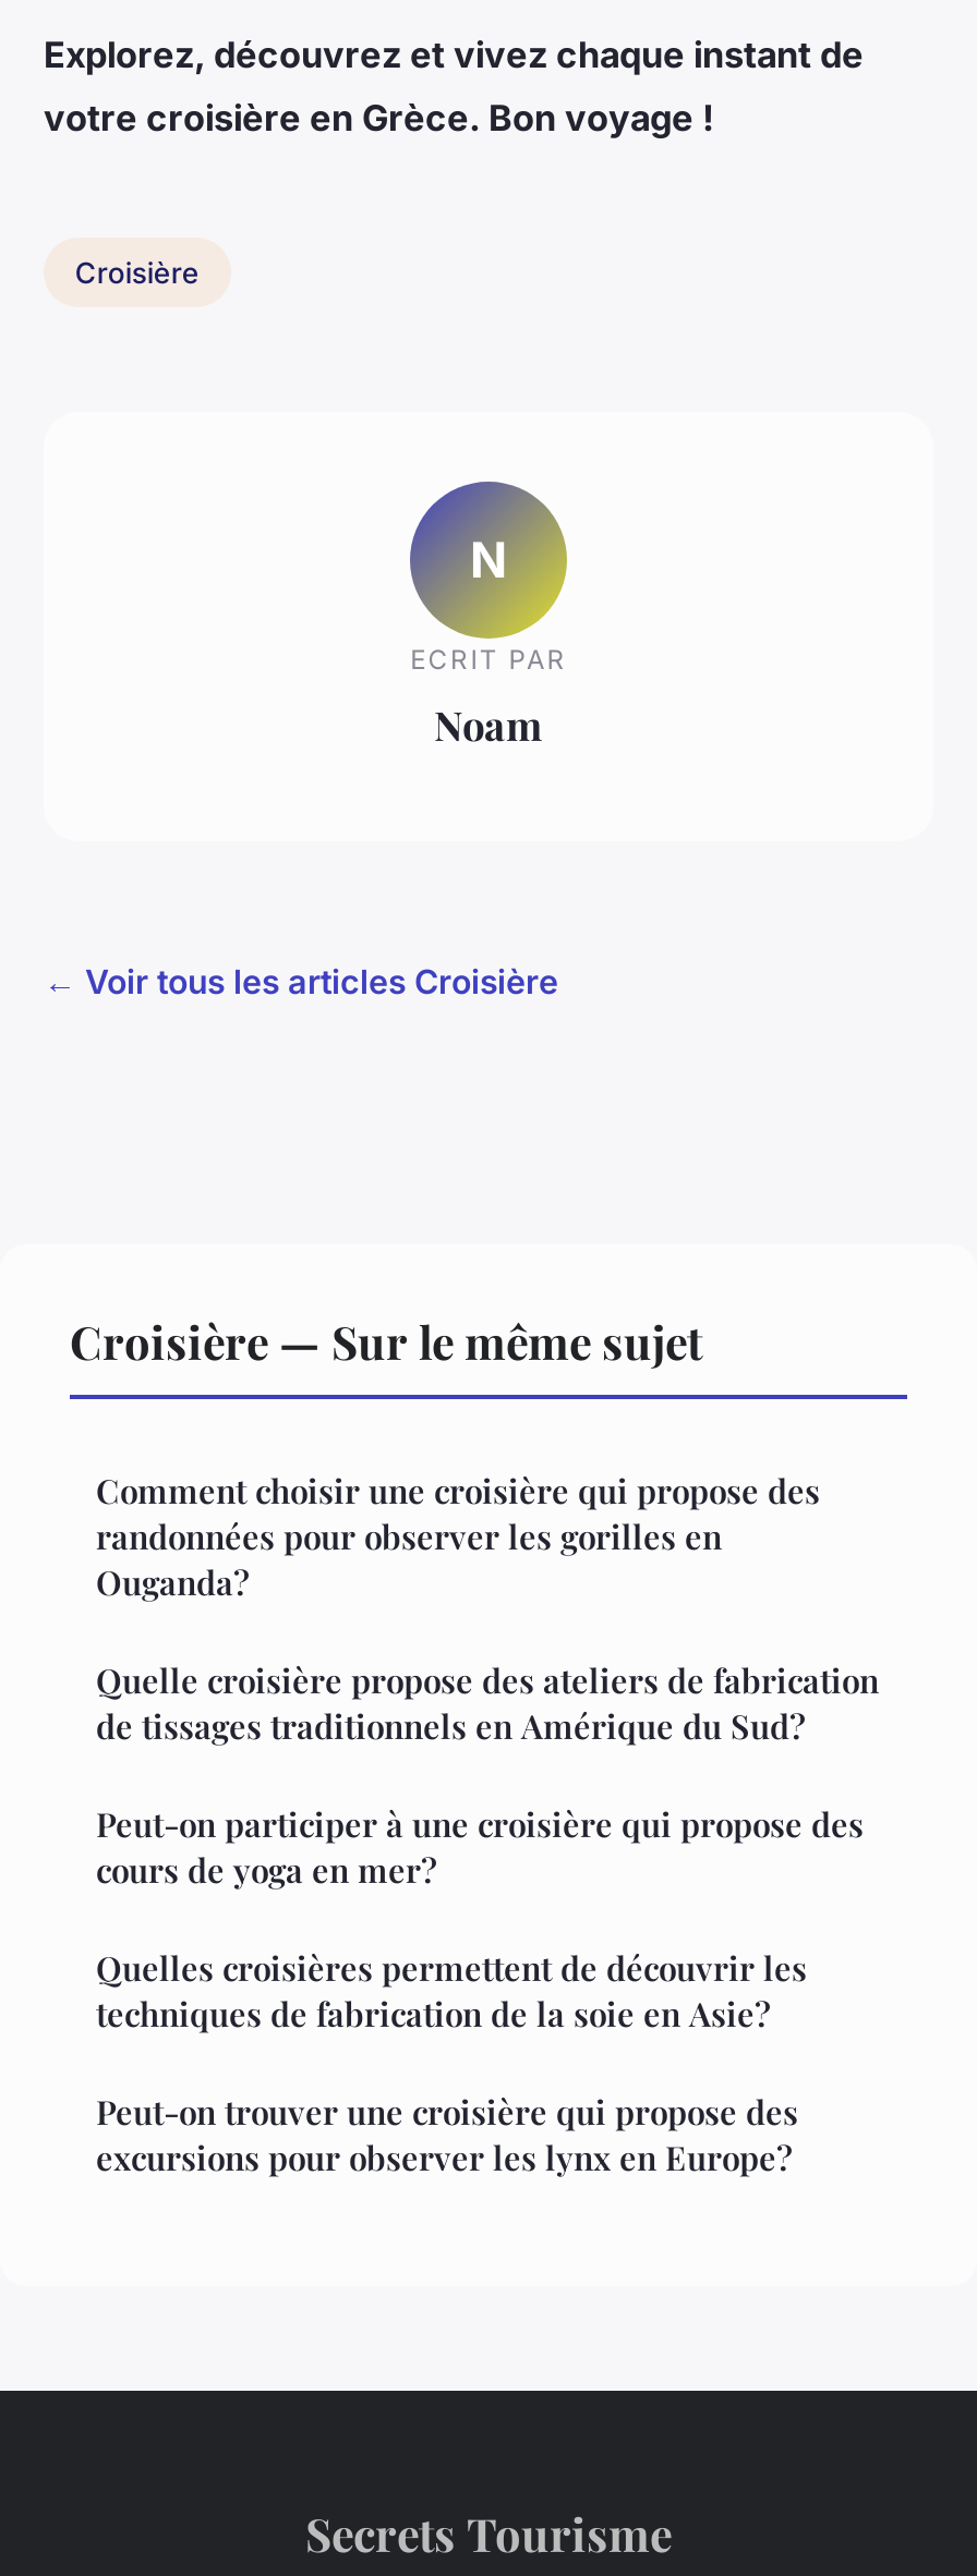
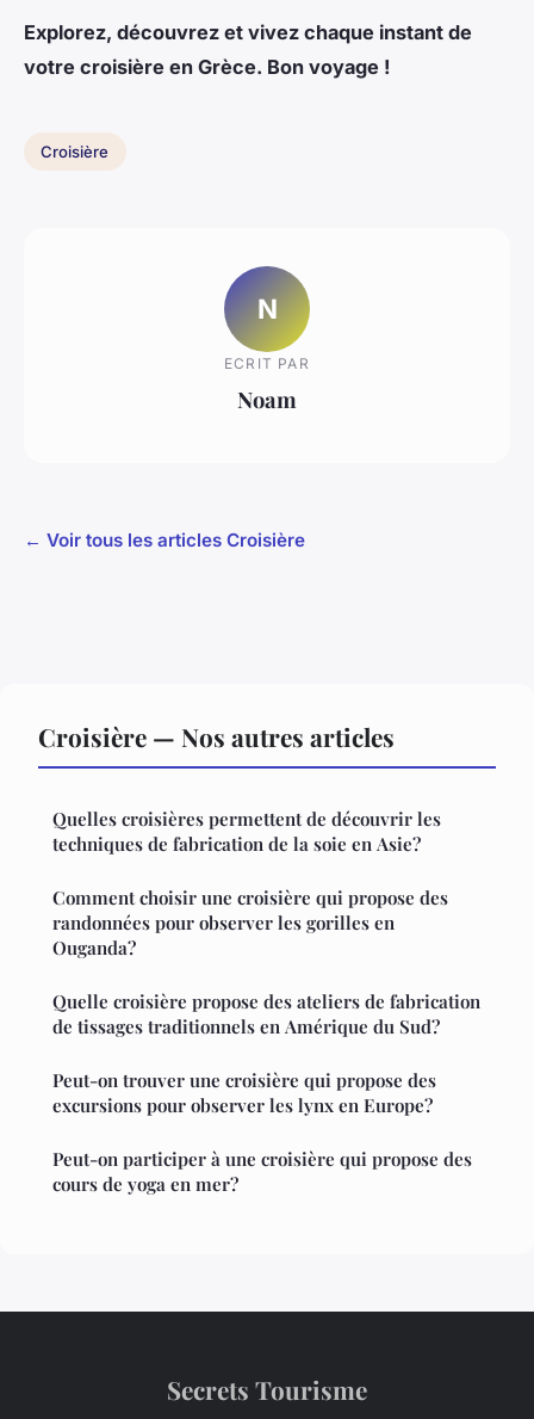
- Croisière — Sur le même sujet
+ Croisière — Nos autres articles

moved down: Comment choisir une croisière qui propose des | randonnées pour observer les gorilles en | Ouganda? | Quelle croisière propose des ateliers de fabrication | de tissages traditionnels en Amérique du Sud?

moved down: Peut-on participer à une croisière qui propose des | cours de yoga en mer?

moved up: Quelles croisières permettent de découvrir les | techniques de fabrication de la soie en Asie?

moved up: Peut-on trouver une croisière qui propose des | excursions pour observer les lynx en Europe?
